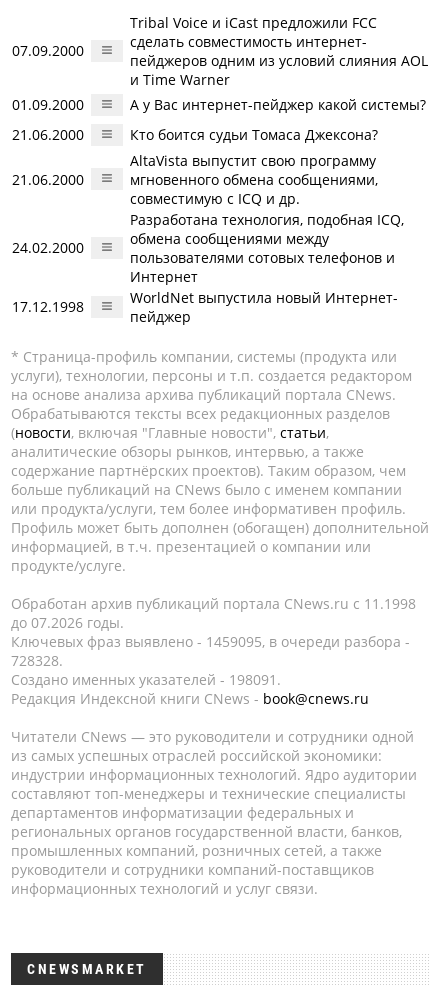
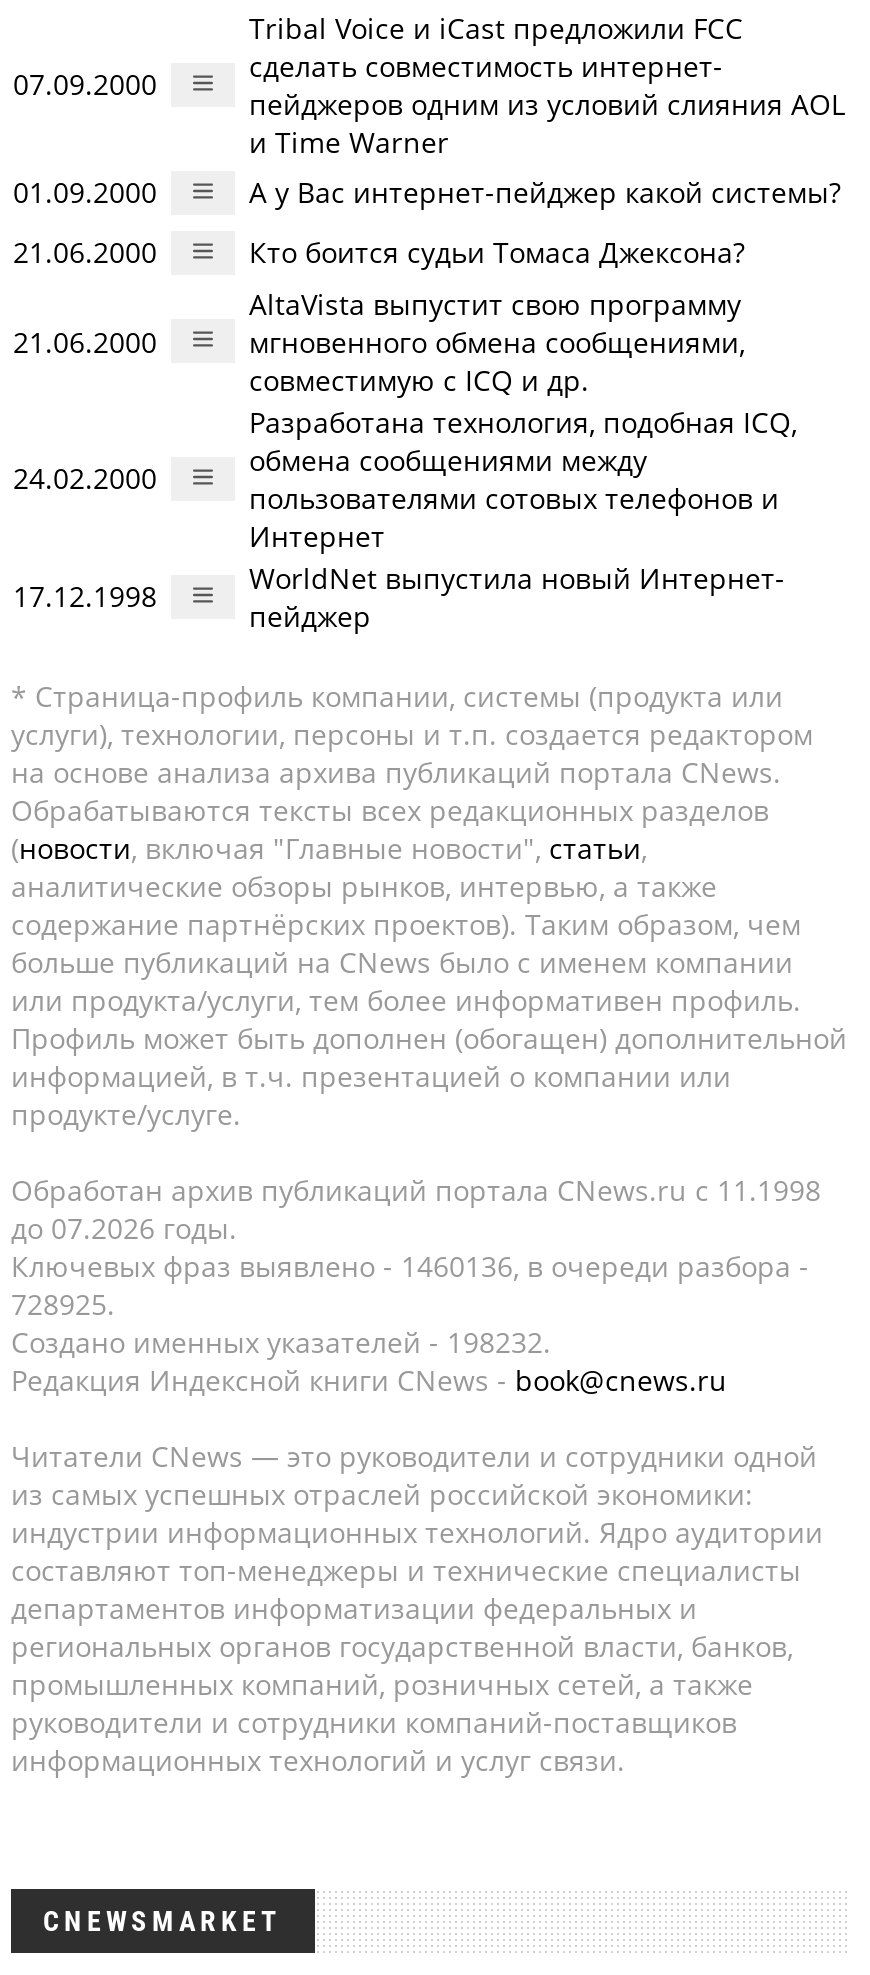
- Ключевых фраз выявлено - 1459095, в очереди разбора -
+ Ключевых фраз выявлено - 1460136, в очереди разбора -

- 728328.
+ 728925.

- Создано именных указателей - 198091.
+ Создано именных указателей - 198232.
